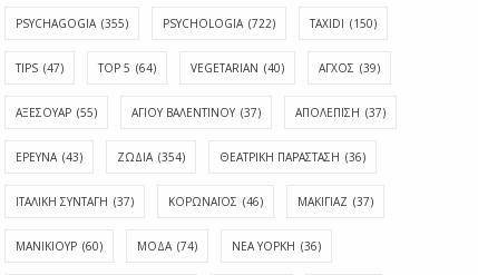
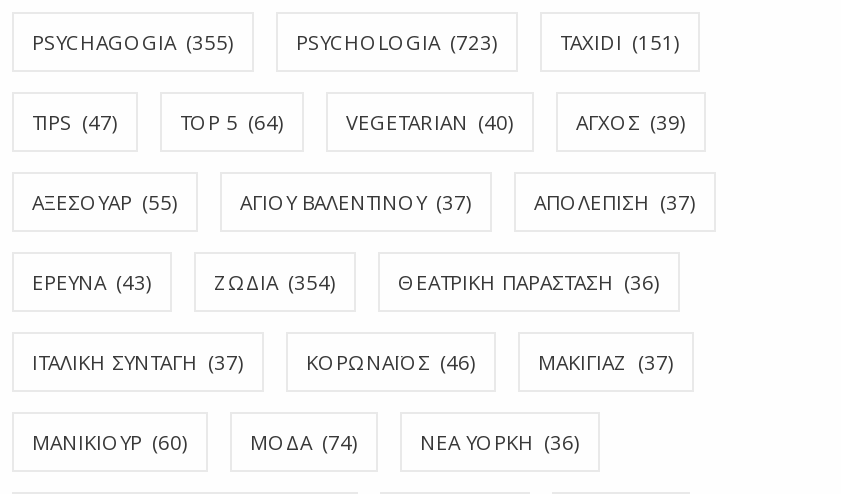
- PSYCHOLOGIA (722)
+ PSYCHOLOGIA (723)

- TAXIDI (150)
+ TAXIDI (151)
